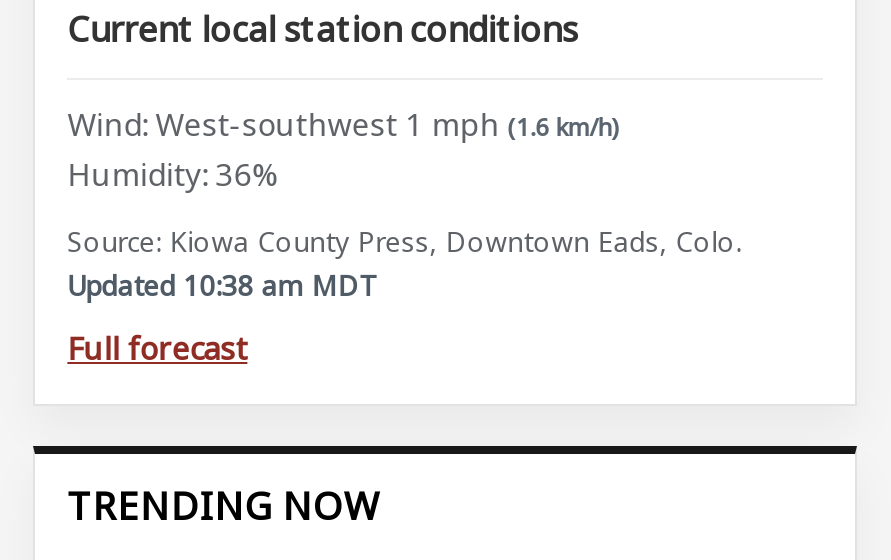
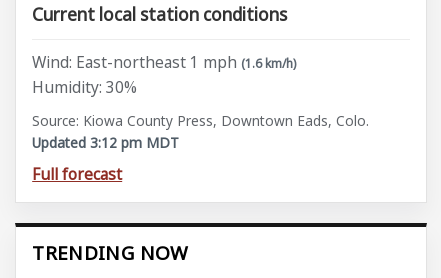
- Wind: West-southwest 1 mph (1.6 km/h)
+ Wind: East-northeast 1 mph (1.6 km/h)

- Humidity: 36%
+ Humidity: 30%

- Updated 10:38 am MDT
+ Updated 3:12 pm MDT
